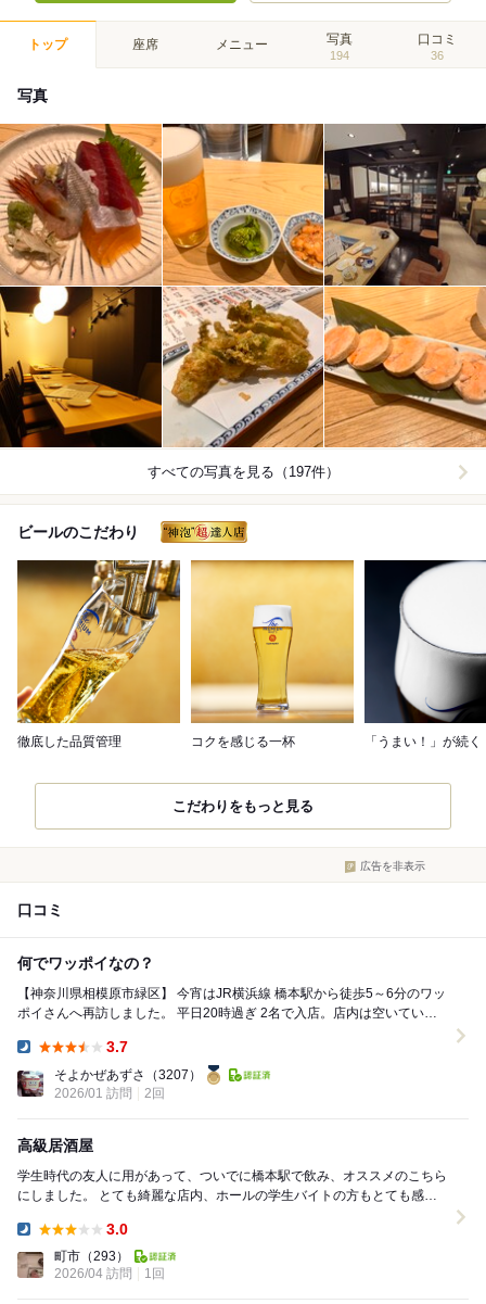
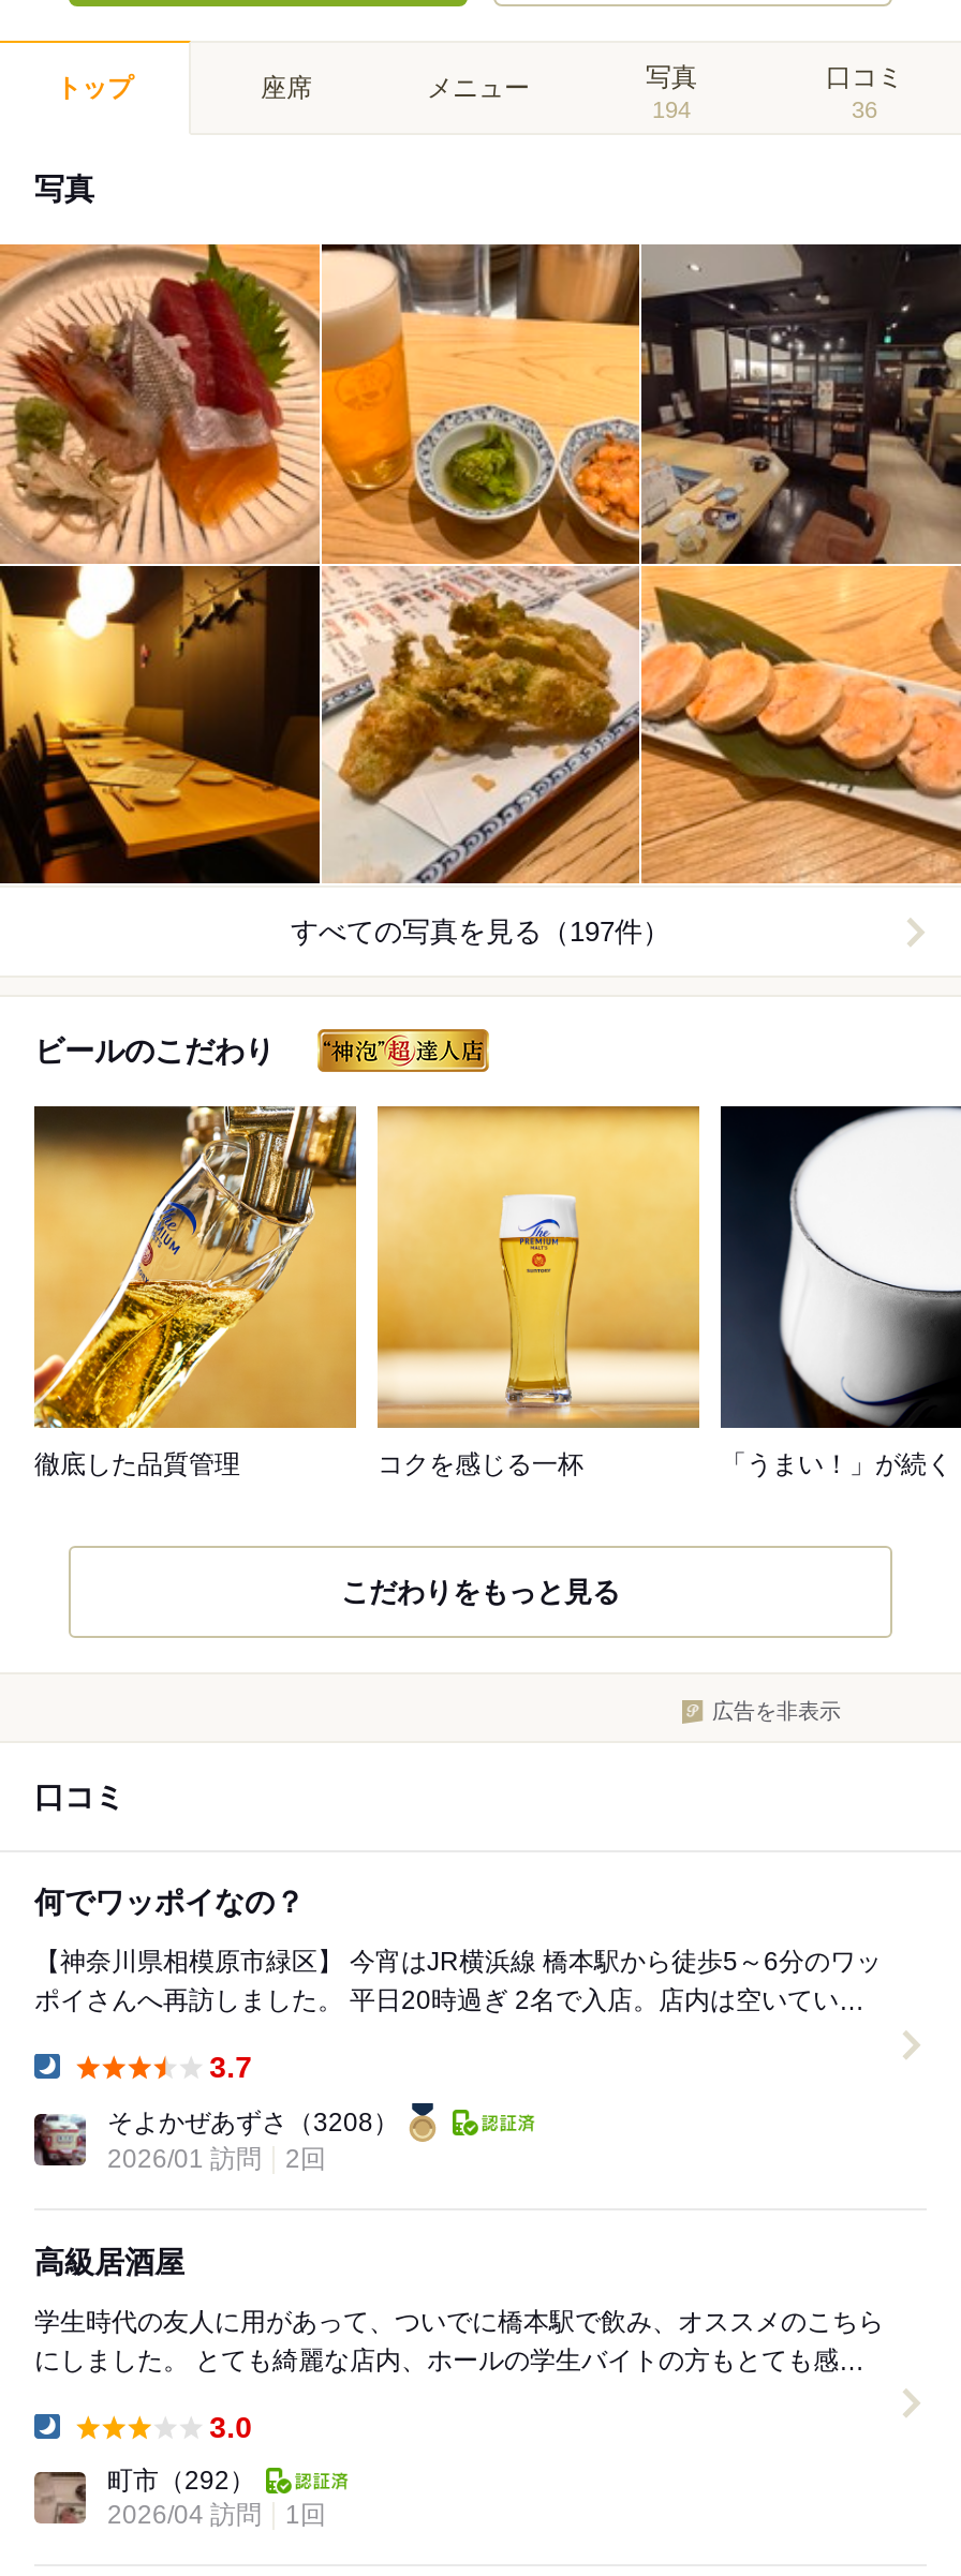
- そよかぜあずさ（3207）
+ そよかぜあずさ（3208）

- 町市（293）
+ 町市（292）
